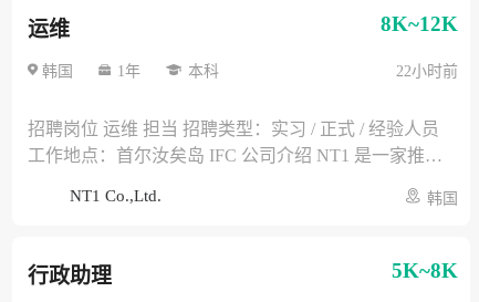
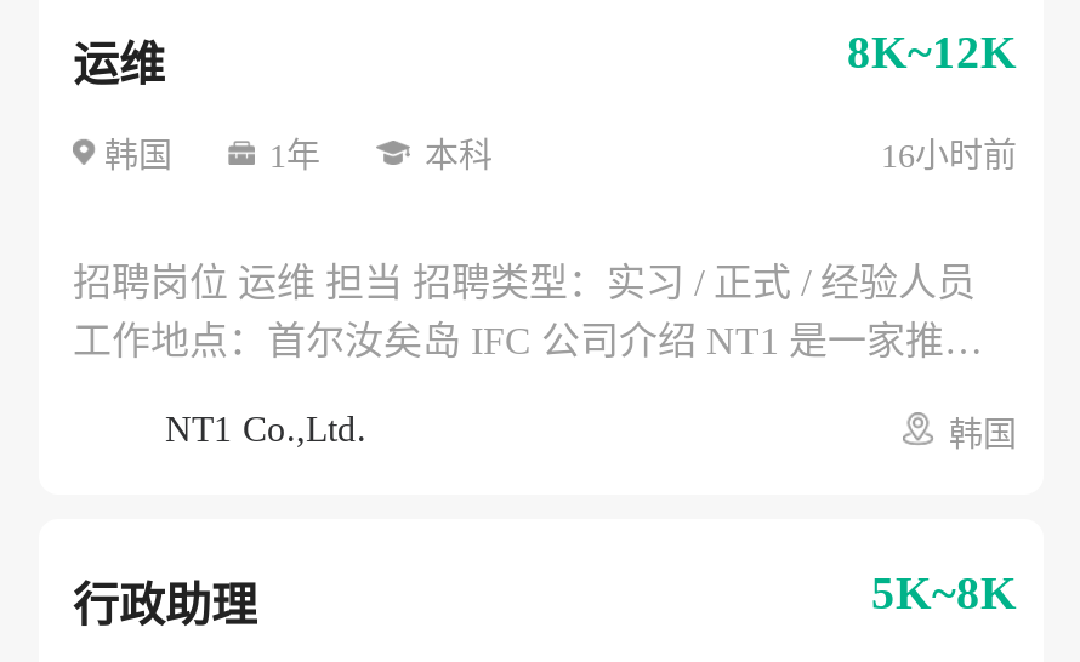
- 22小时前
+ 16小时前
